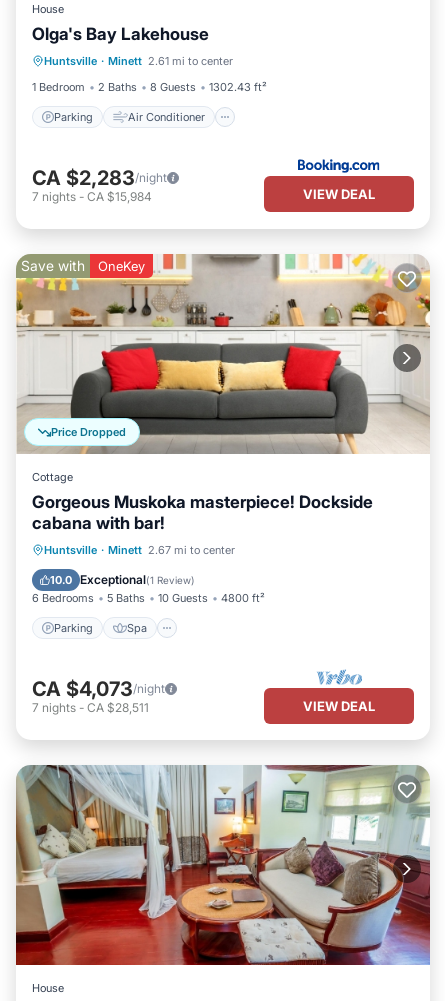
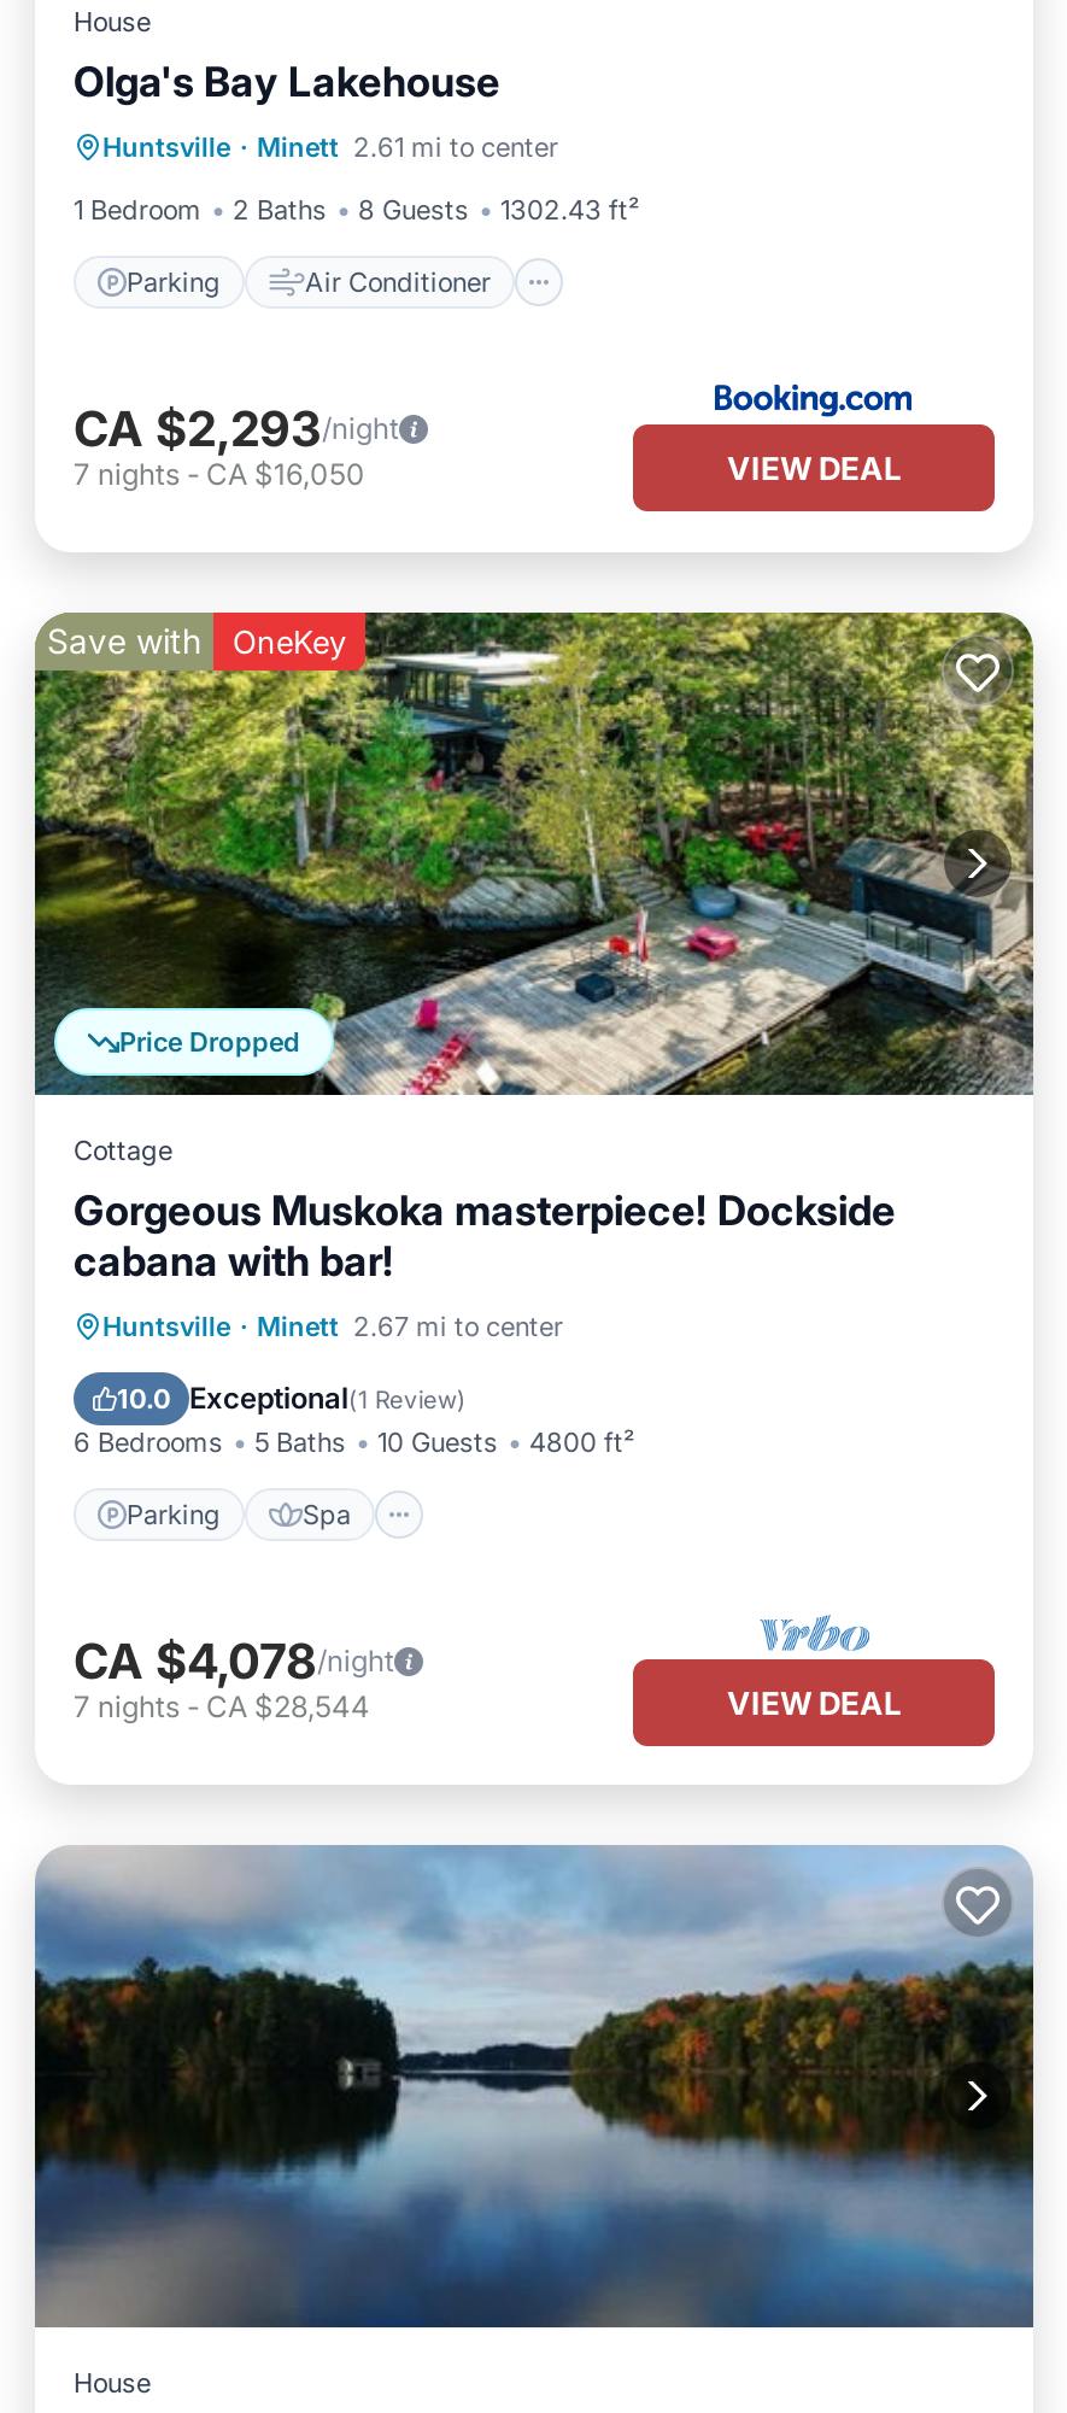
- CA $2,283/night
+ CA $2,293/night

- 7 nights - CA $15,984
+ 7 nights - CA $16,050

- [image]
+ [image]

- CA $4,073/night
+ CA $4,078/night

- 7 nights - CA $28,511
+ 7 nights - CA $28,544

- [image]
+ [image]
